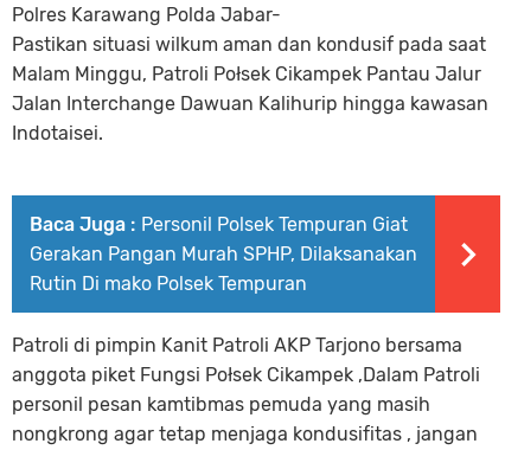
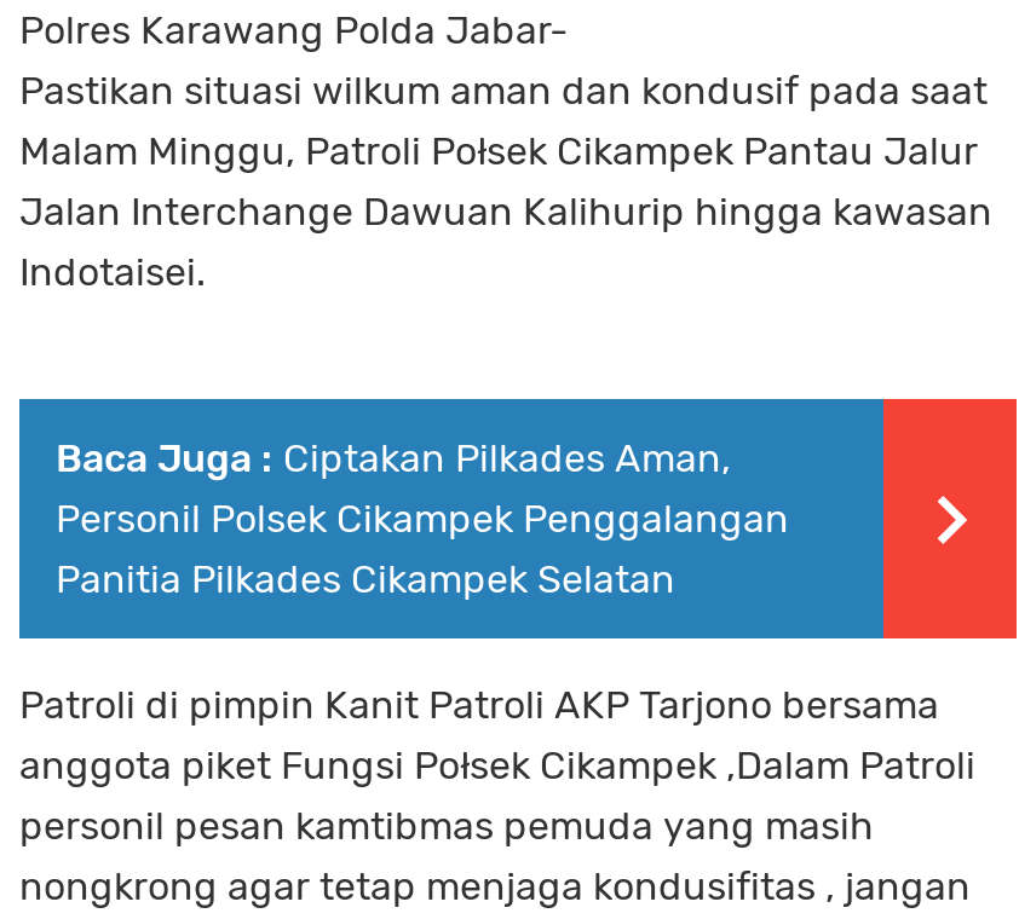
- Baca Juga : Personil Polsek Tempuran Giat
- Gerakan Pangan Murah SPHP, Dilaksanakan
- Rutin Di mako Polsek Tempuran
+ Baca Juga : Ciptakan Pilkades Aman,
+ Personil Polsek Cikampek Penggalangan
+ Panitia Pilkades Cikampek Selatan
